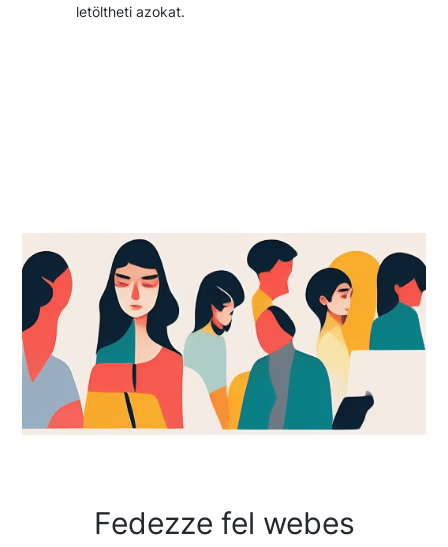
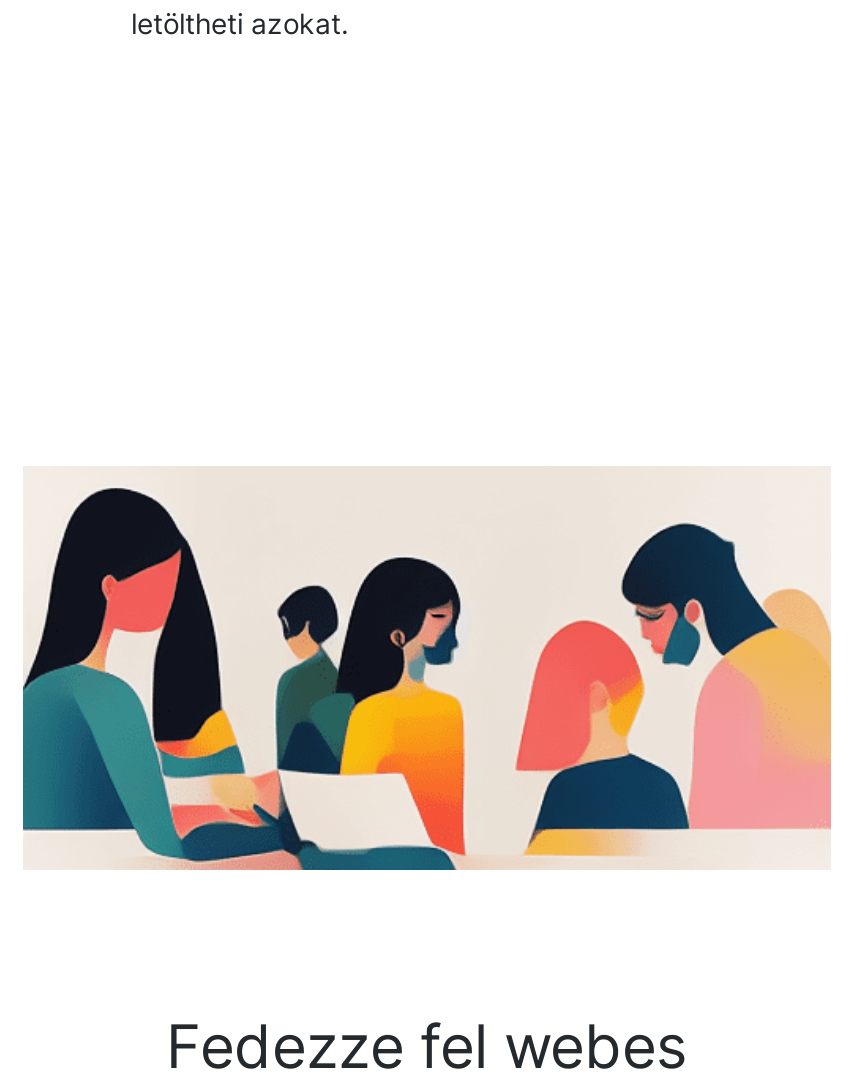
- [image]
+ [image]
